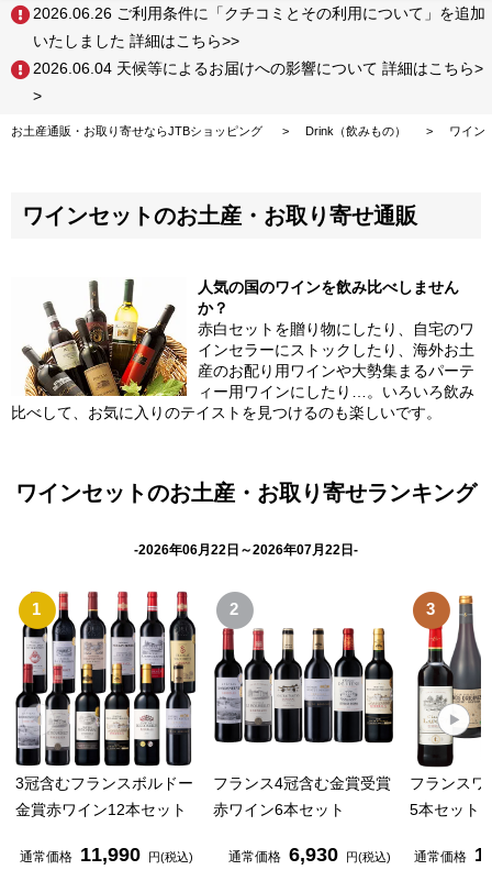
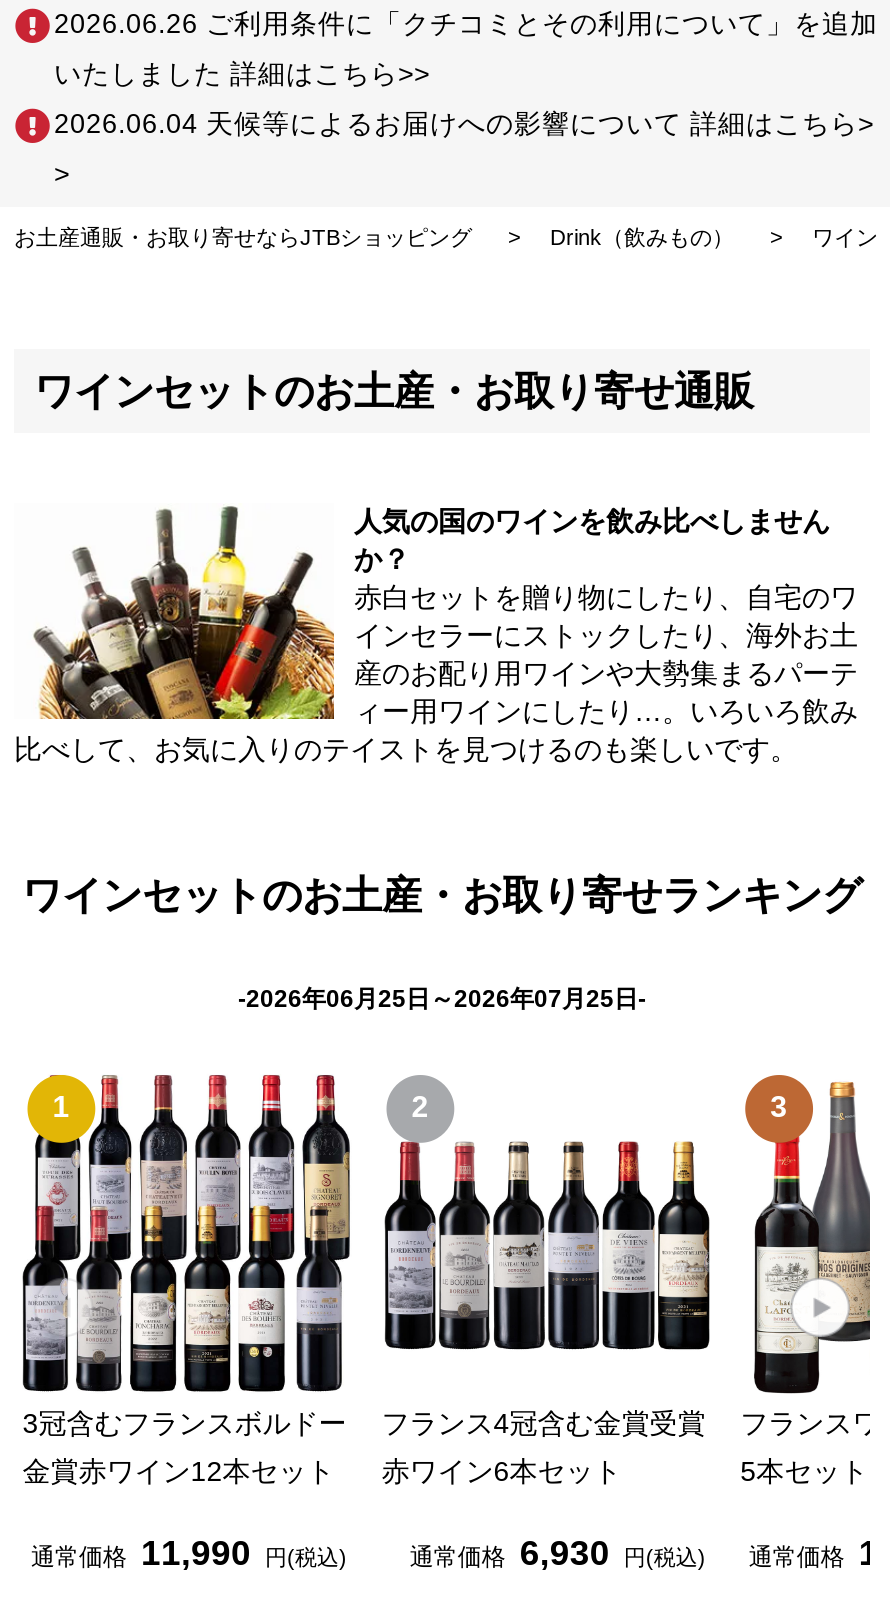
- -2026年06月22日～2026年07月22日-
+ -2026年06月25日～2026年07月25日-
